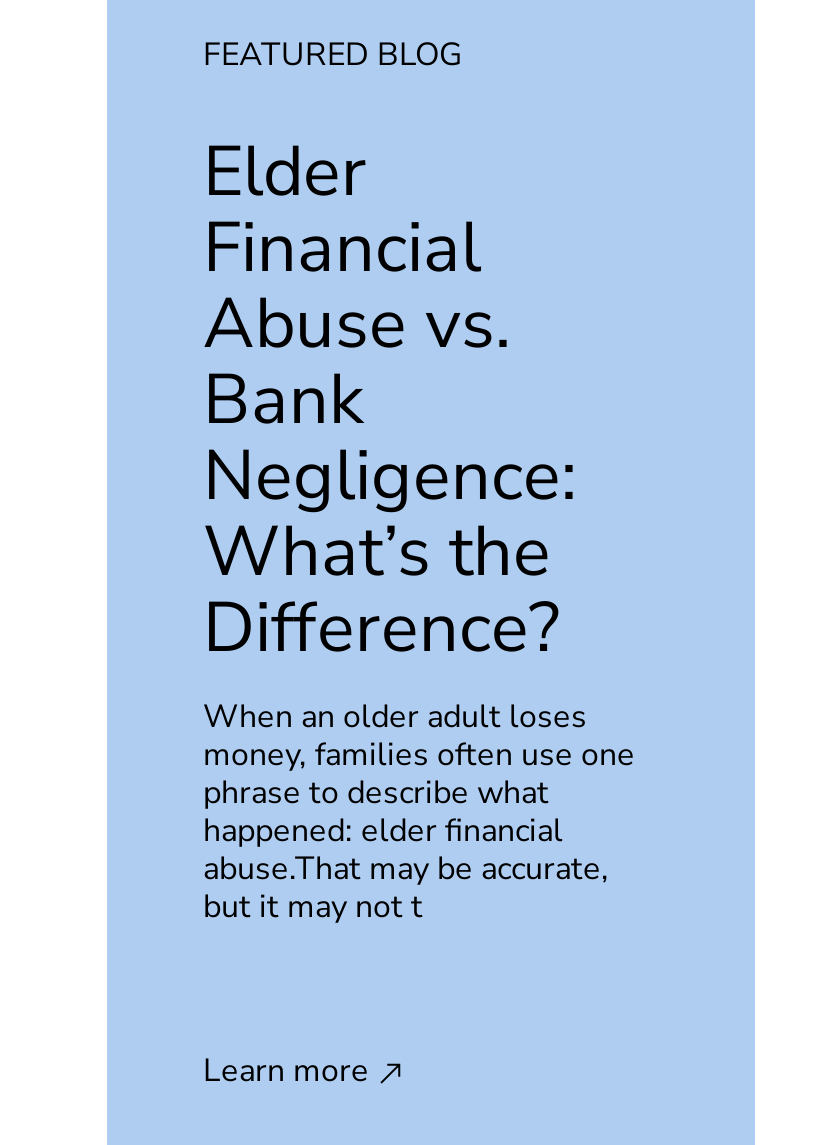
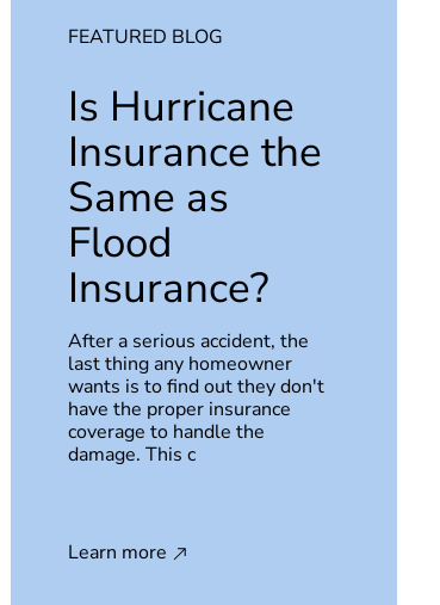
- Elder
- Financial
- Abuse vs.
- Bank
- Negligence:
- What’s the
- Difference?
- When an older adult loses
- money, families often use one
- phrase to describe what
- happened: elder financial
- abuse.That may be accurate,
- but it may not t
+ Is Hurricane
+ Insurance the
+ Same as
+ Flood
+ Insurance?
+ After a serious accident, the
+ last thing any homeowner
+ wants is to find out they don't
+ have the proper insurance
+ coverage to handle the
+ damage. This c
